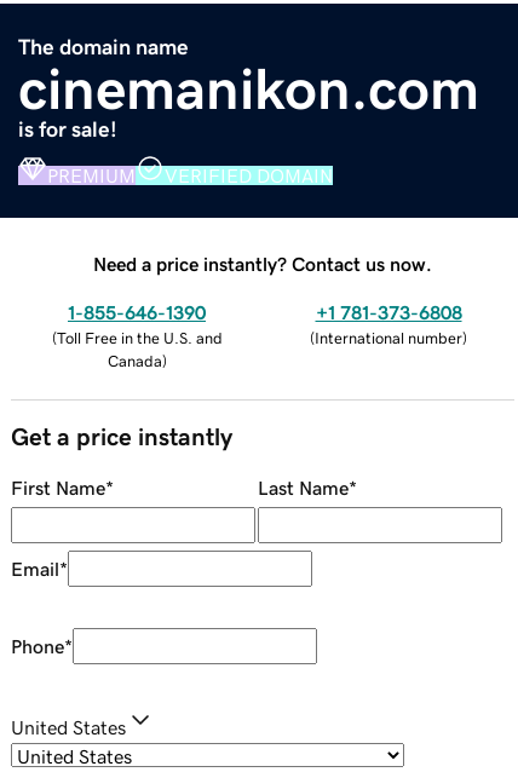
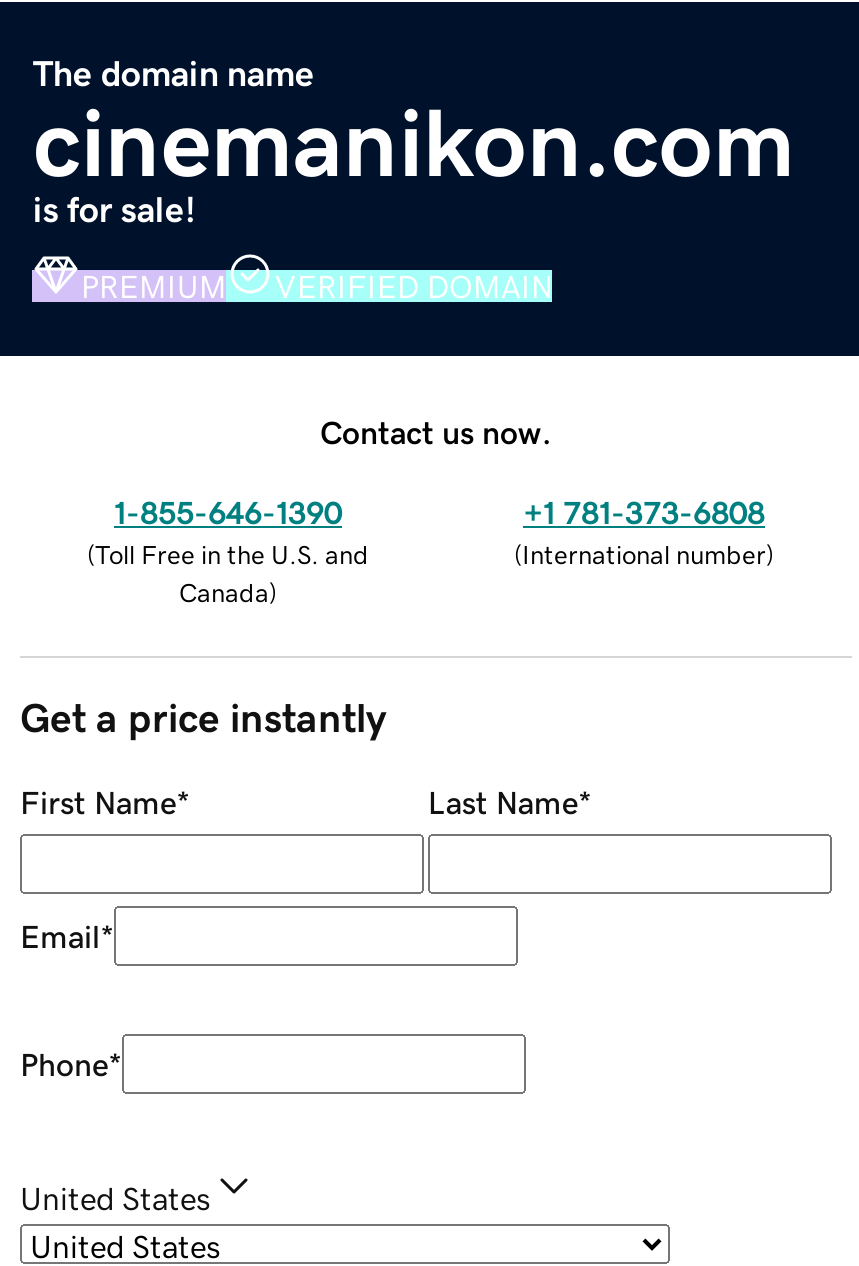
- Need a price instantly? Contact us now.
+ Contact us now.
